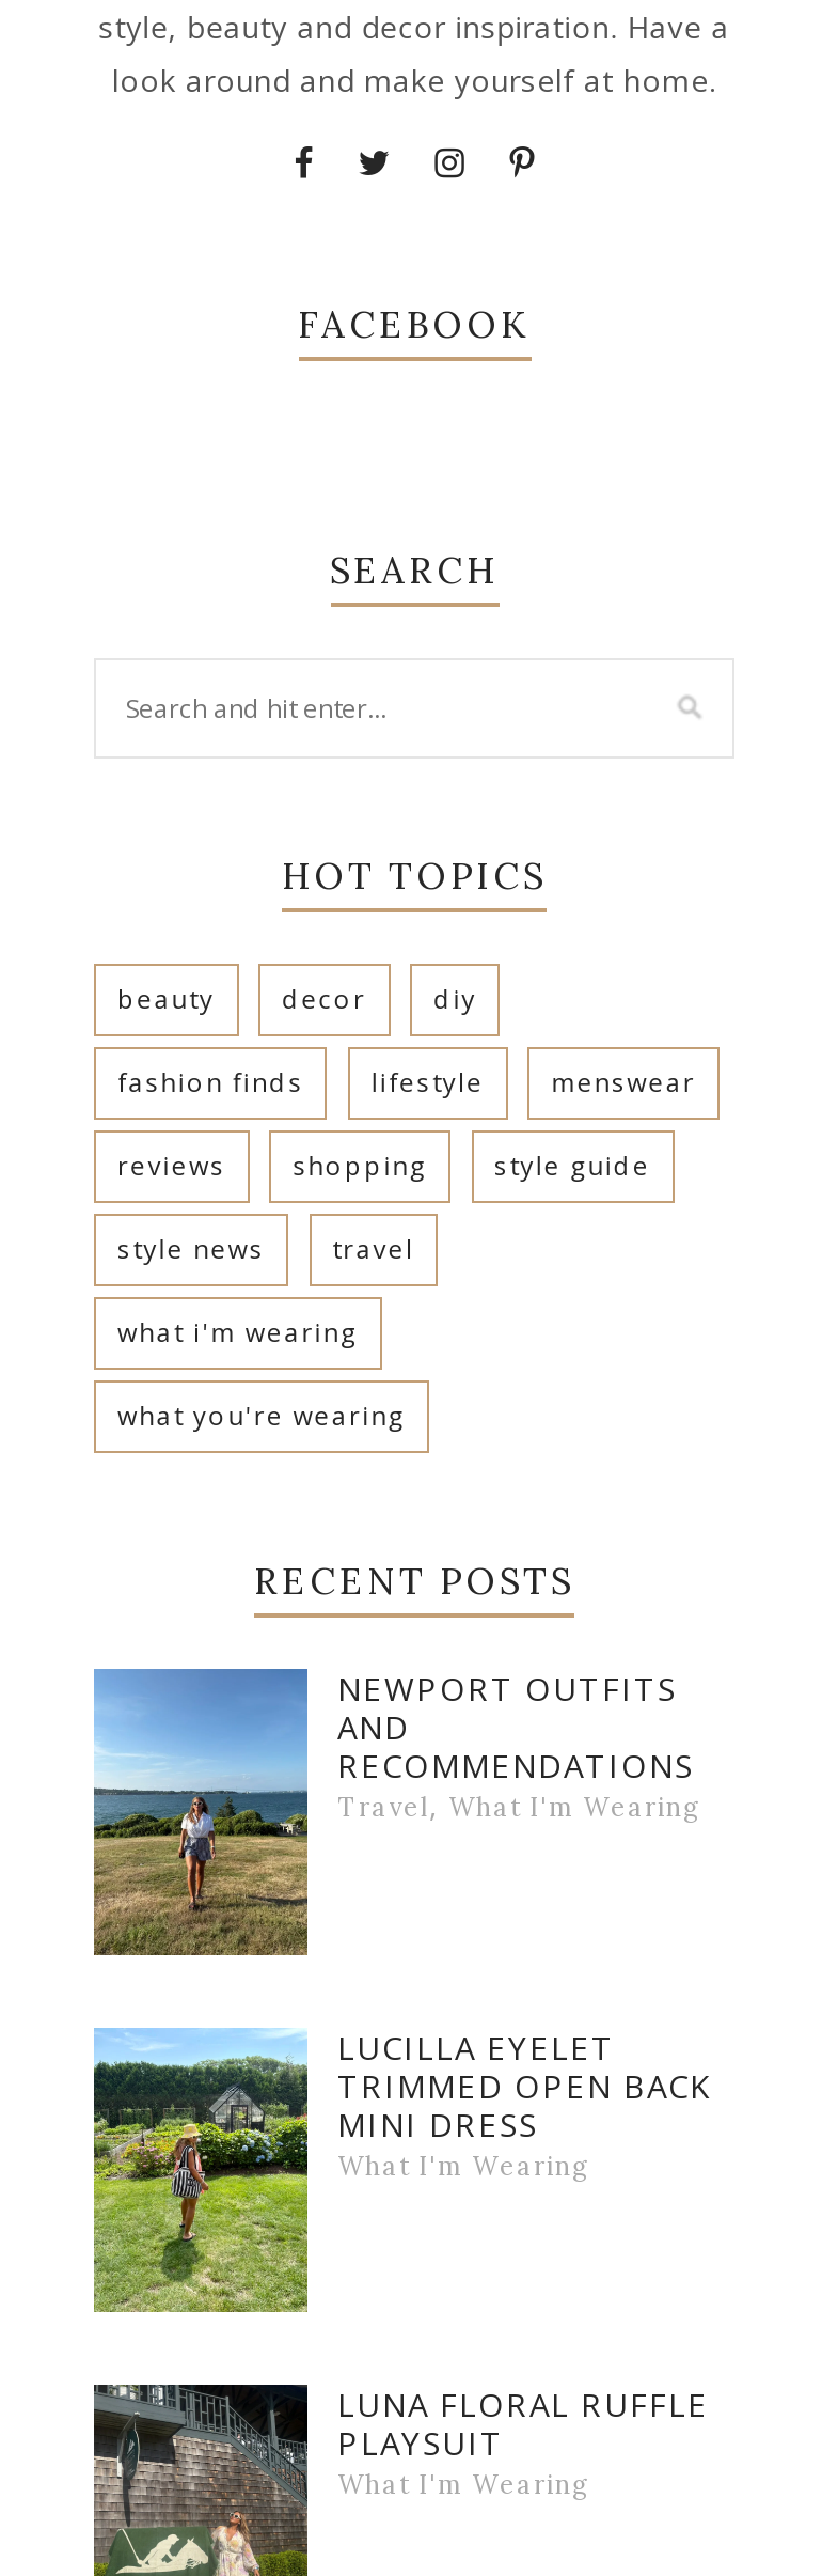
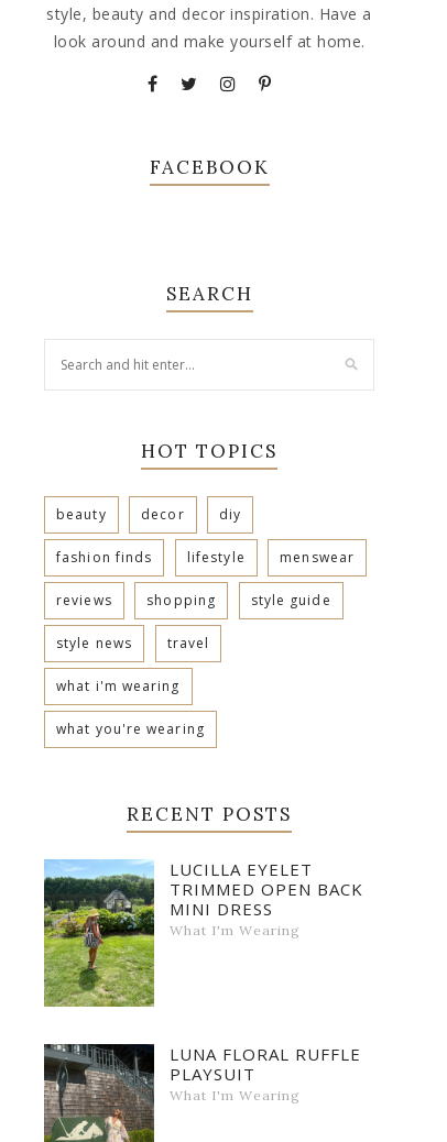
- [image]
- NEWPORT OUTFITS
- AND
- RECOMMENDATIONS
- Travel, What I'm Wearing
